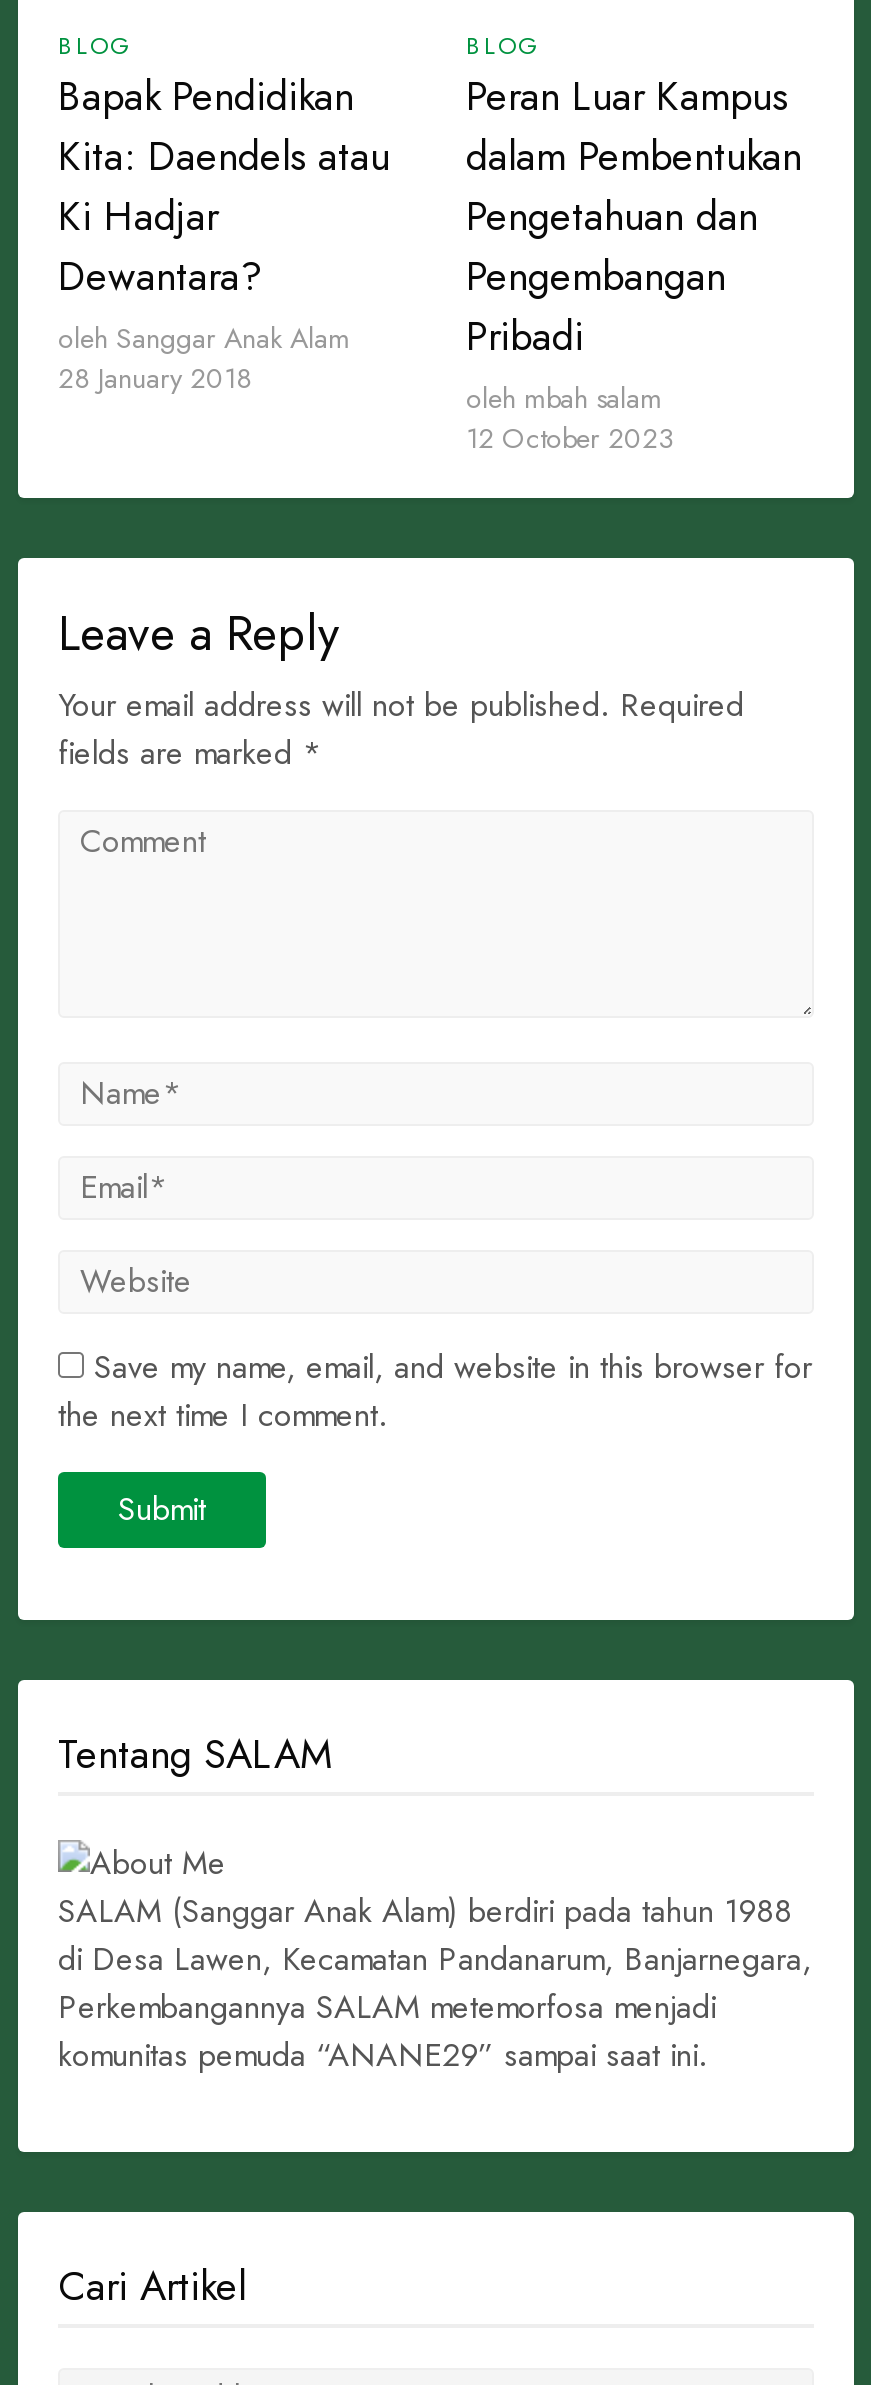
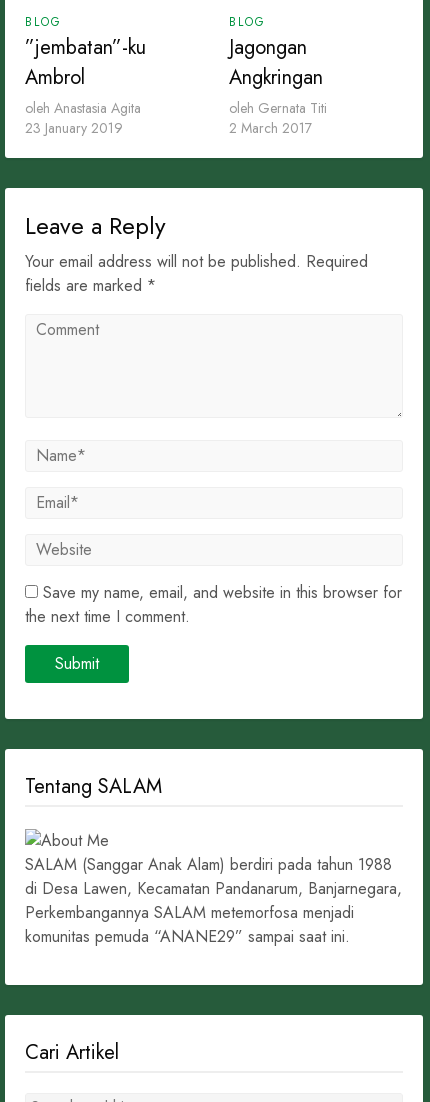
- Bapak Pendidikan
- Kita: Daendels atau
- Ki Hadjar
- Dewantara?
- oleh Sanggar Anak Alam
- 28 January 2018
+ ”jembatan”-ku
+ Ambrol
+ oleh Anastasia Agita
+ 23 January 2019

- Peran Luar Kampus
- dalam Pembentukan
- Pengetahuan dan
- Pengembangan
- Pribadi
- oleh mbah salam
- 12 October 2023
+ Jagongan
+ Angkringan
+ oleh Gernata Titi
+ 2 March 2017
